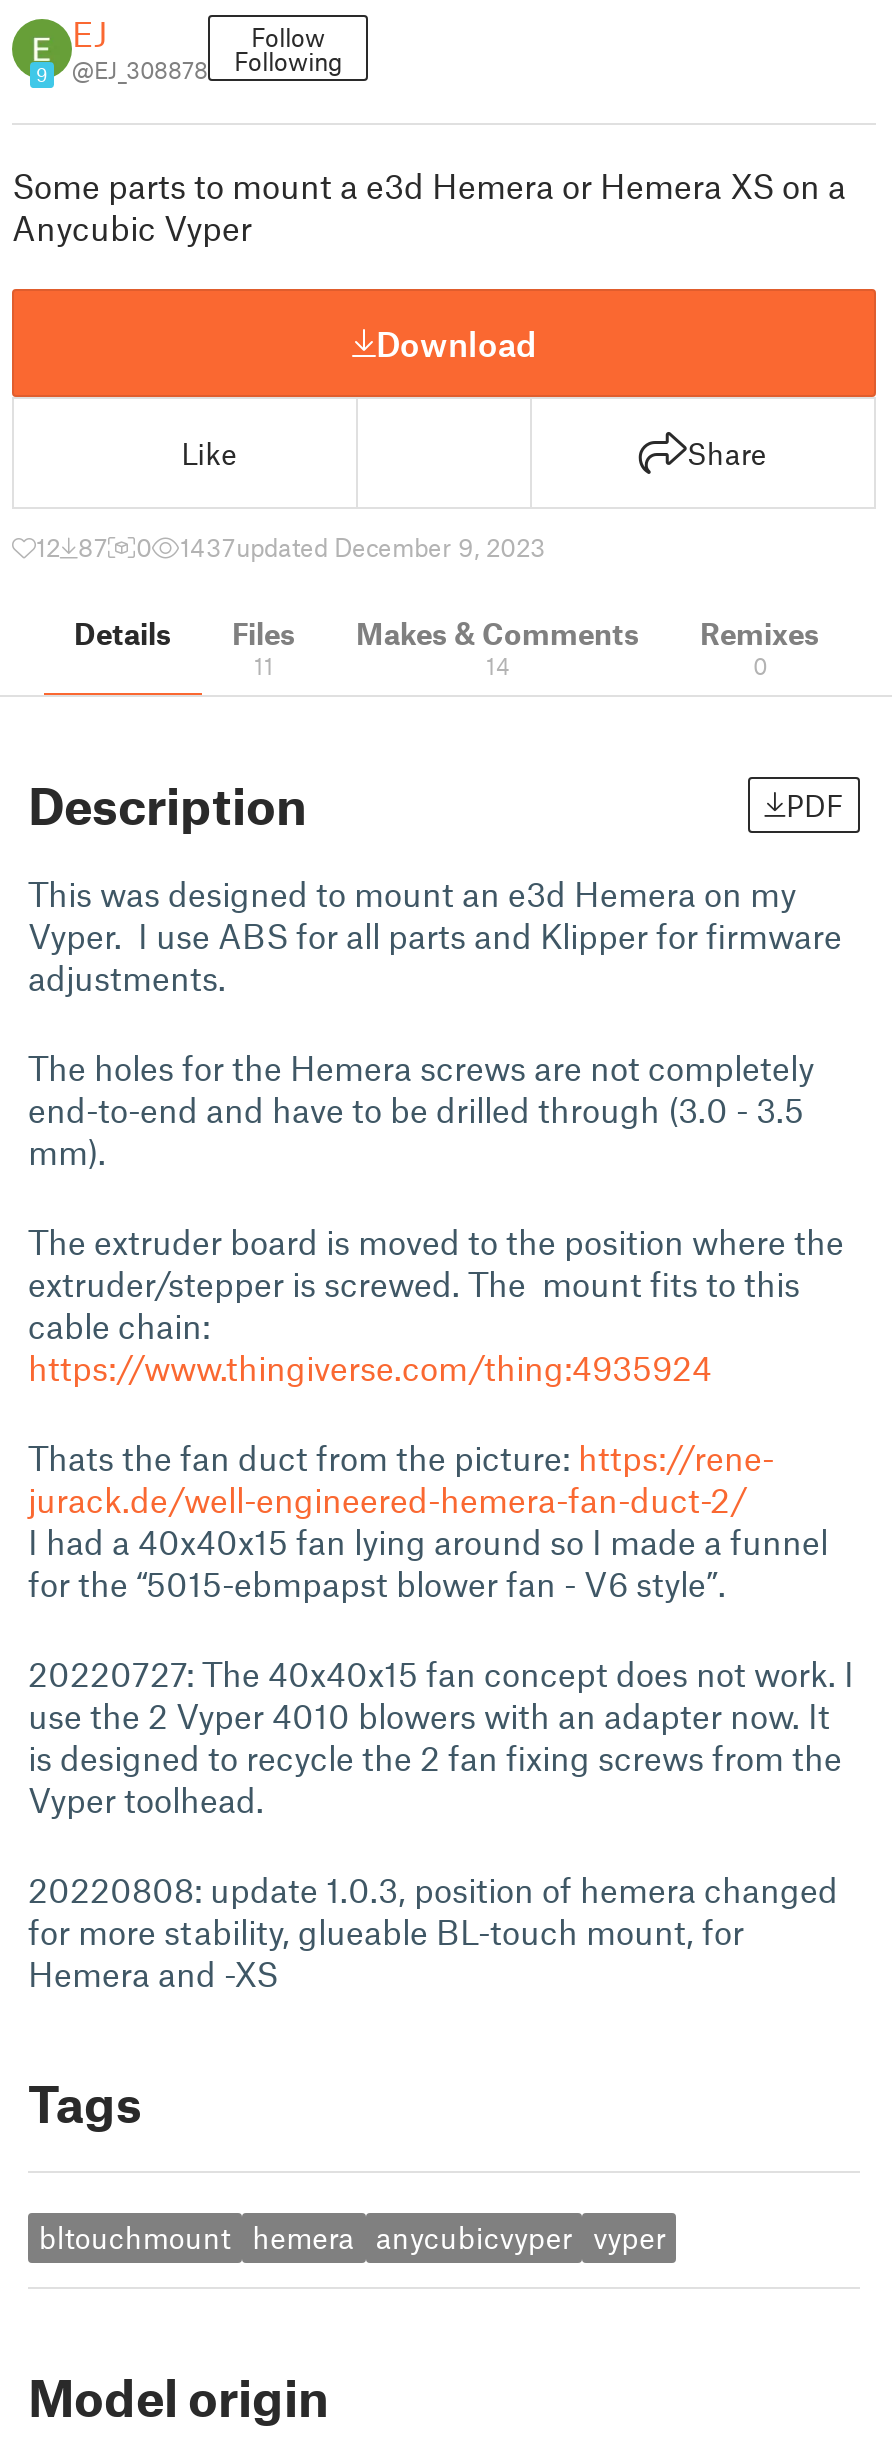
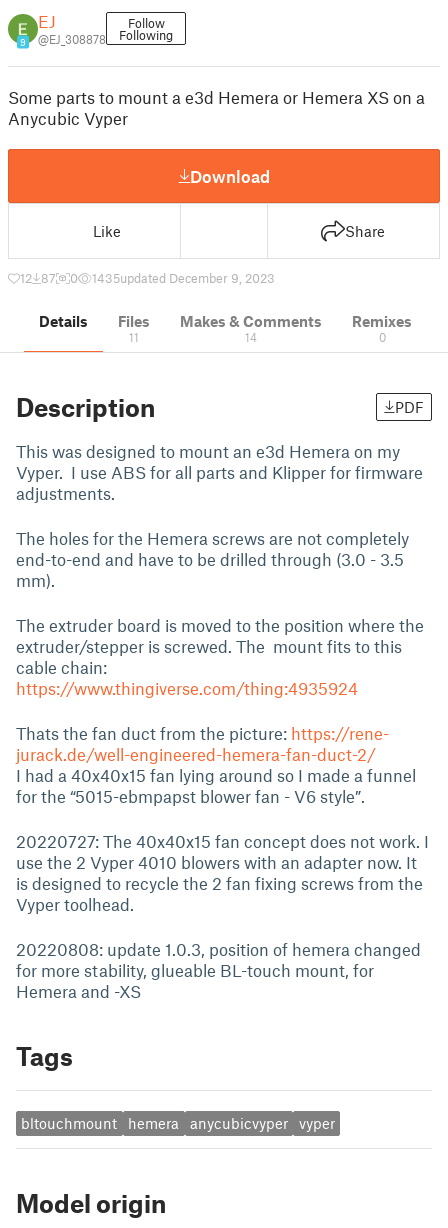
- 1437updated December 9, 2023
+ 1435updated December 9, 2023
